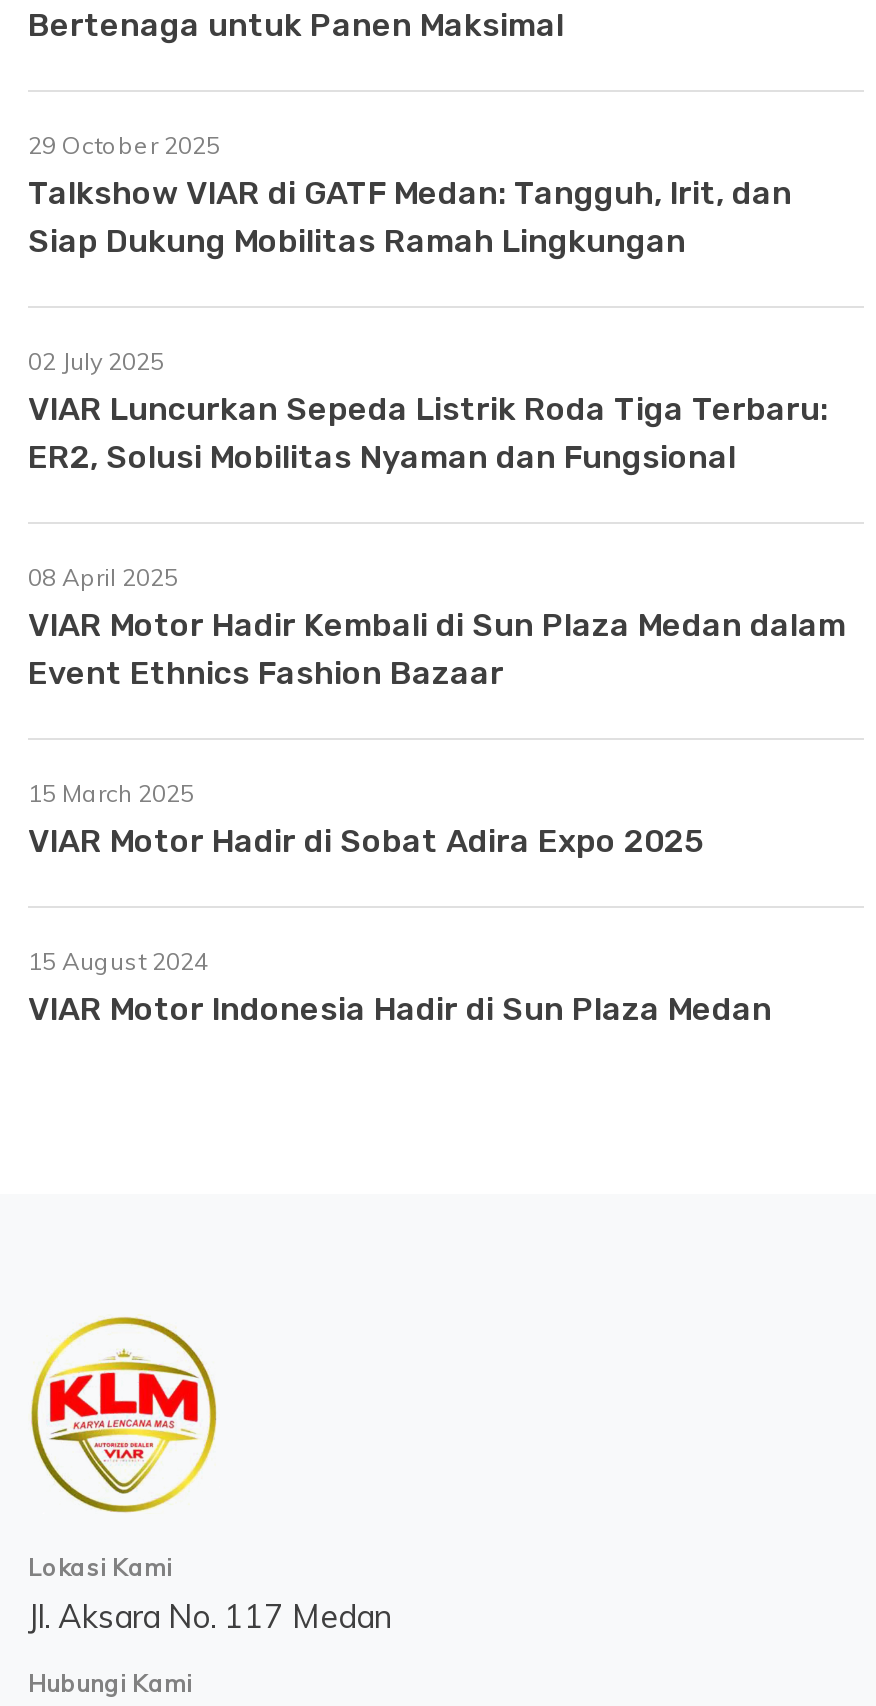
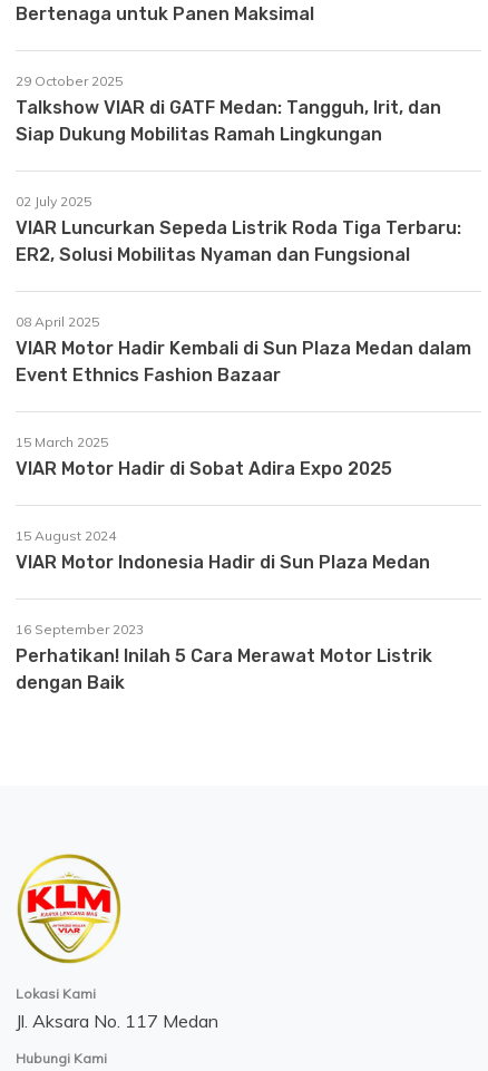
+ 16 September 2023
+ Perhatikan! Inilah 5 Cara Merawat Motor Listrik
+ dengan Baik
